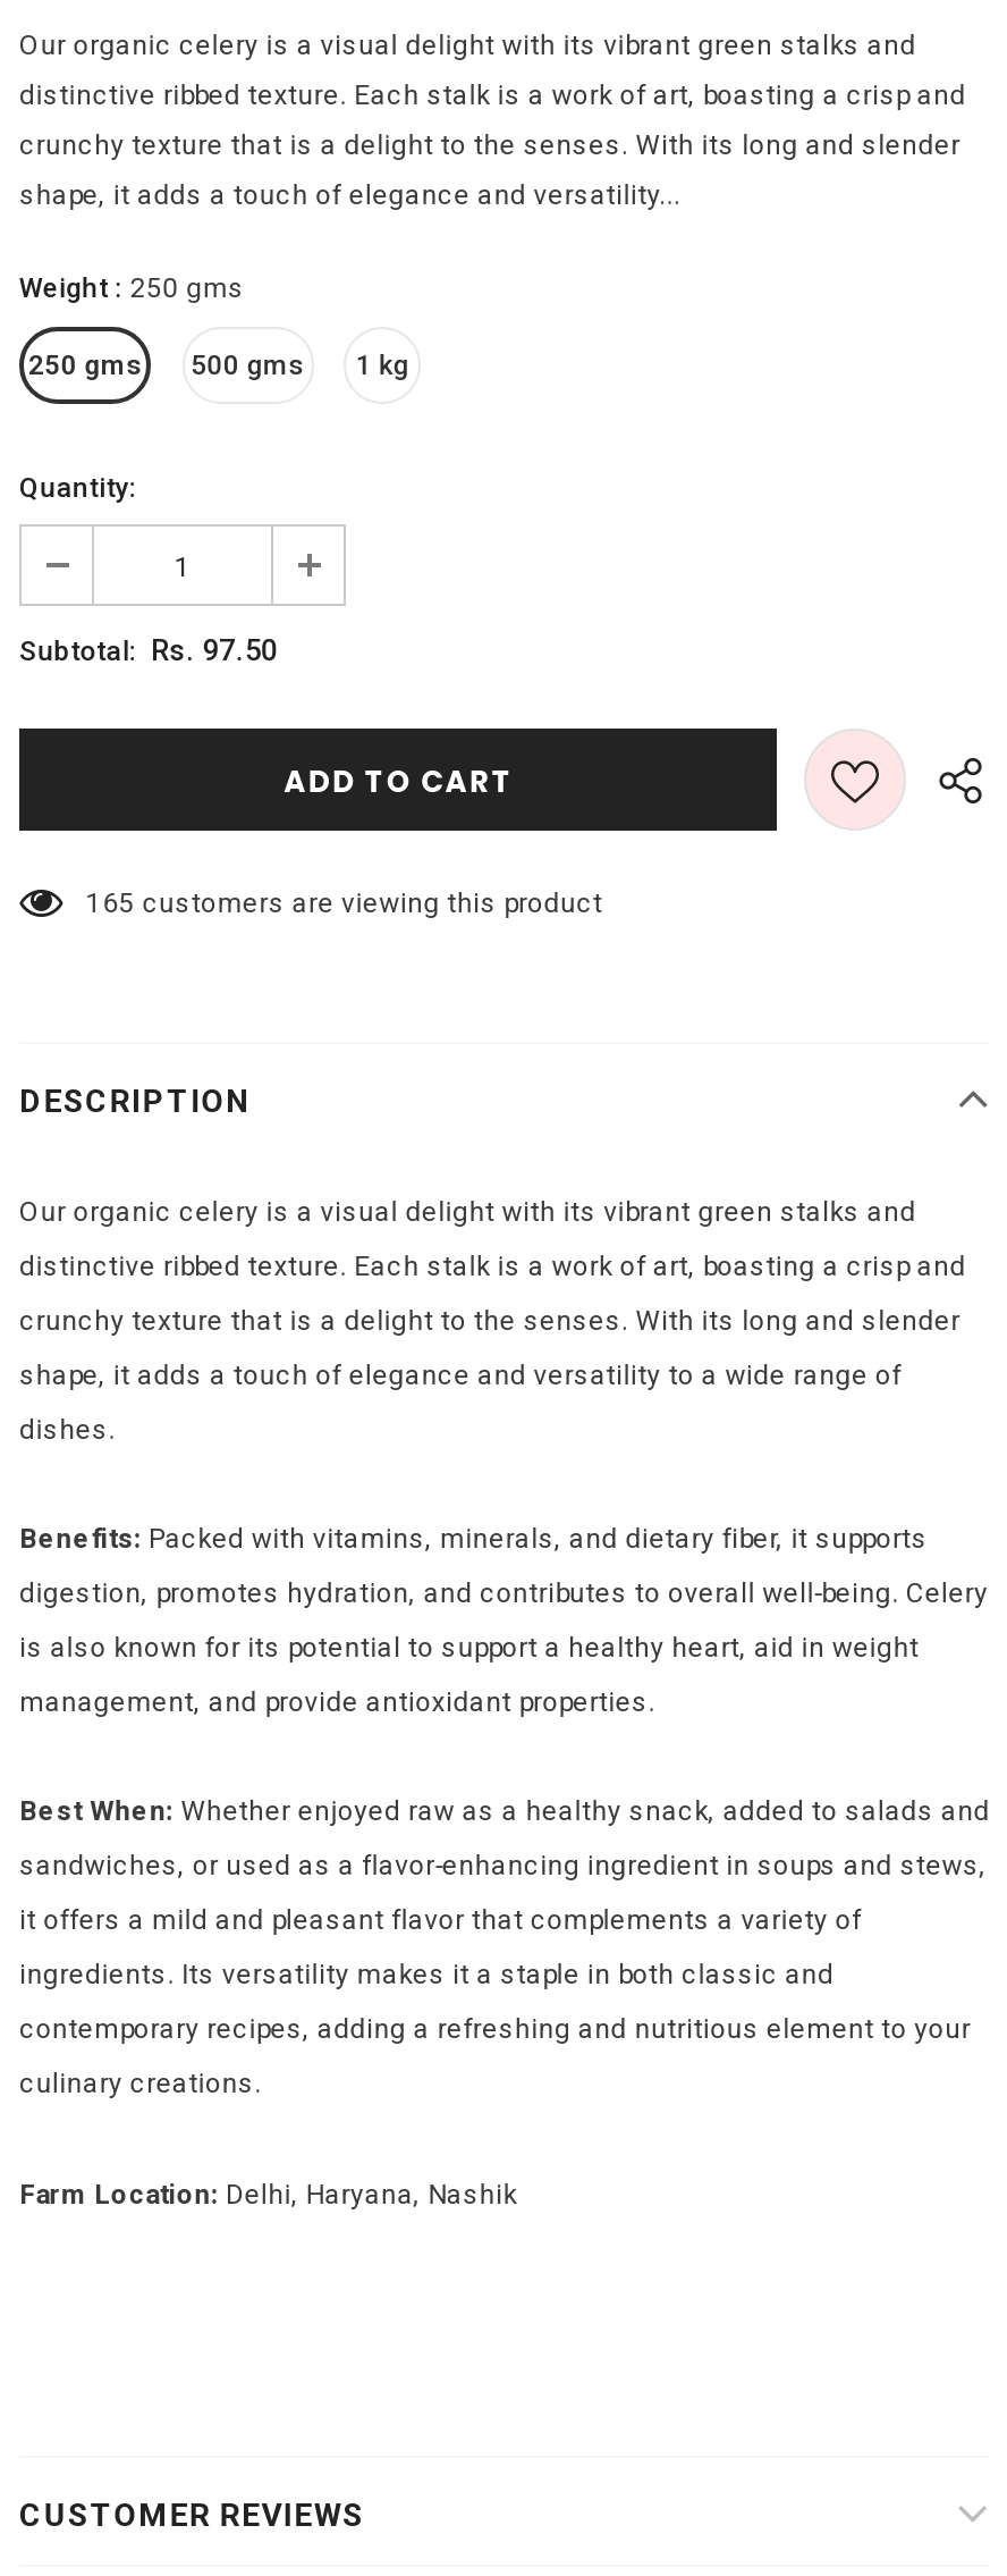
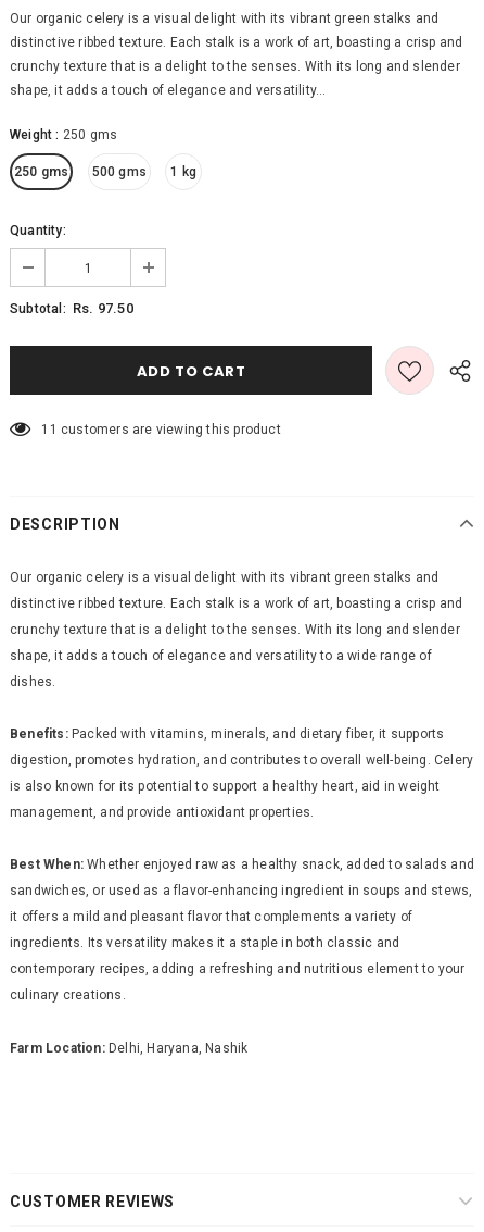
- 165 customers are viewing this product
+ 11 customers are viewing this product
